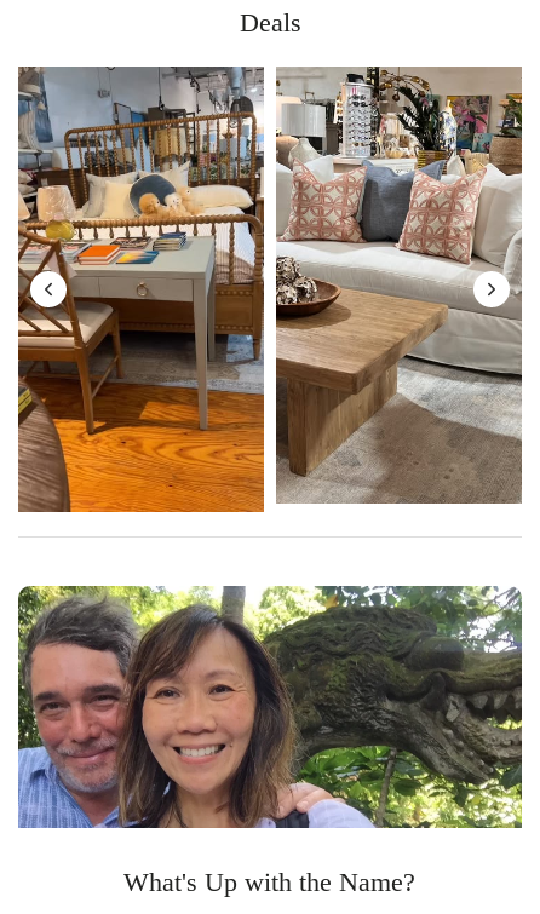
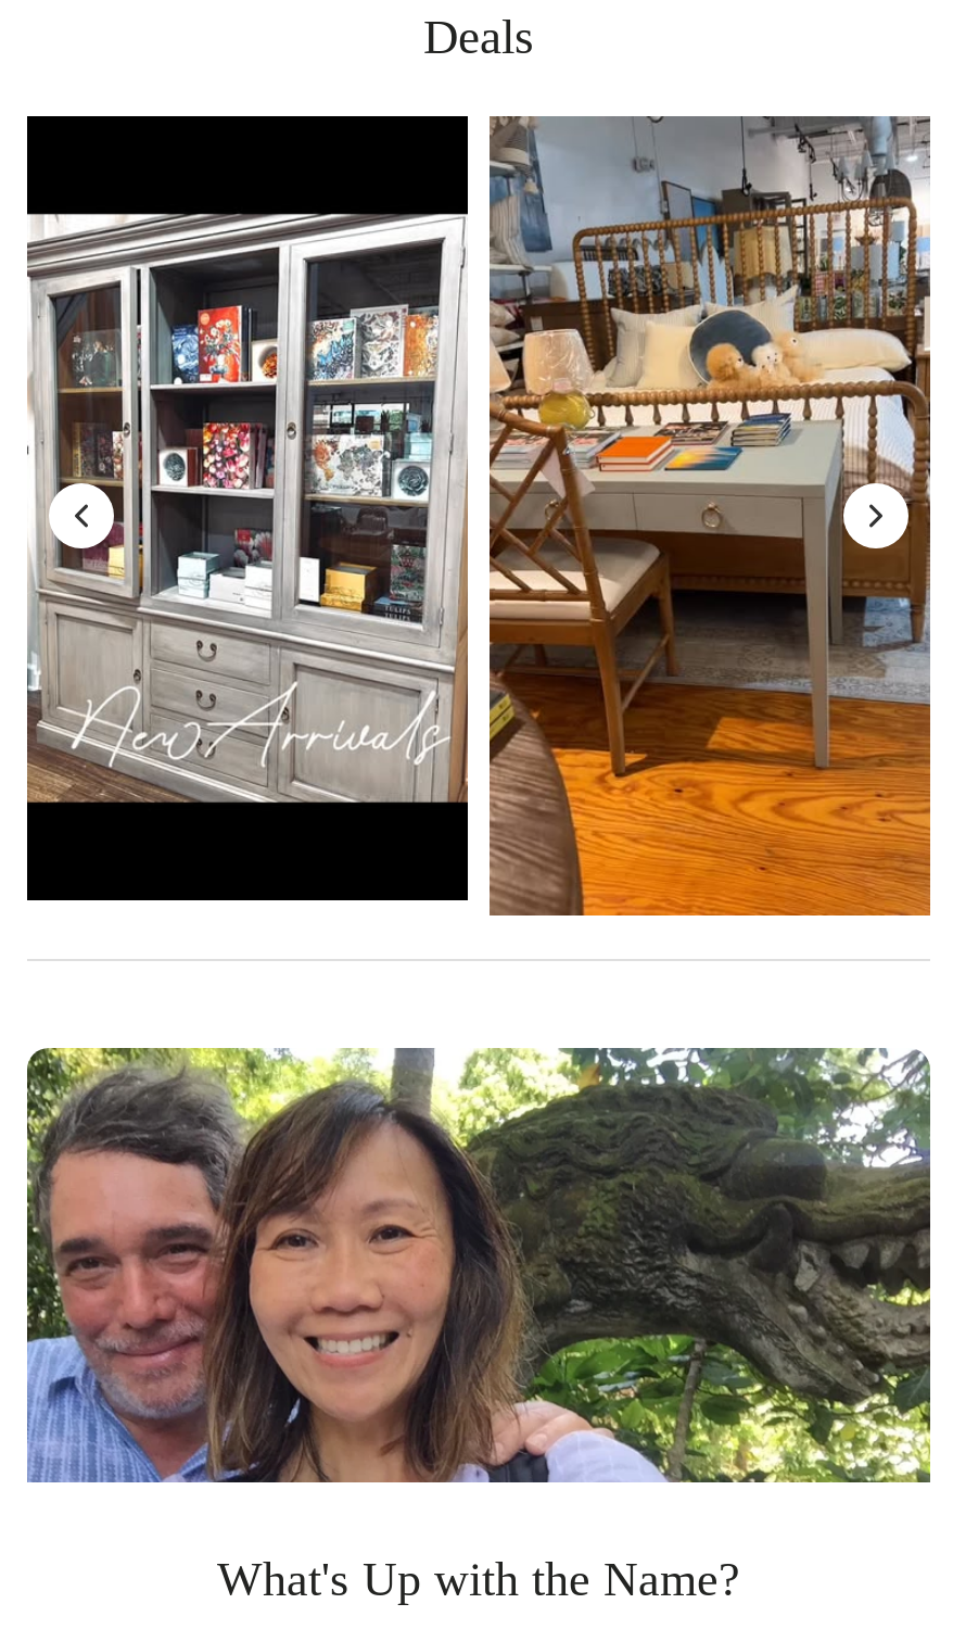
- [image]
+ [image]

- [image]
+ [image]
